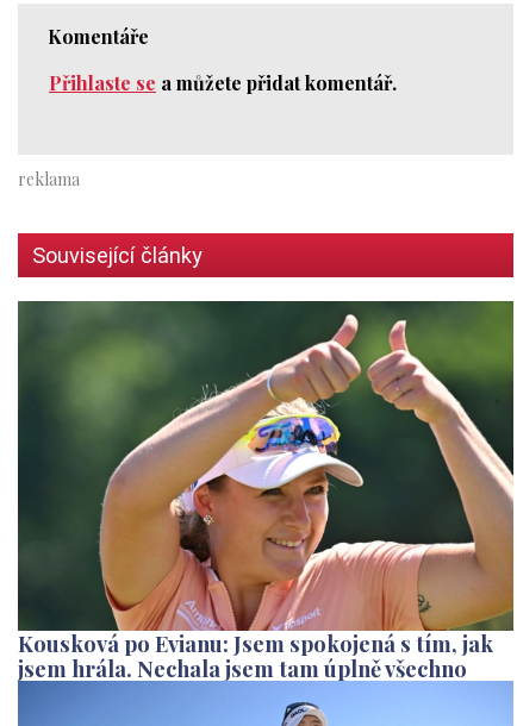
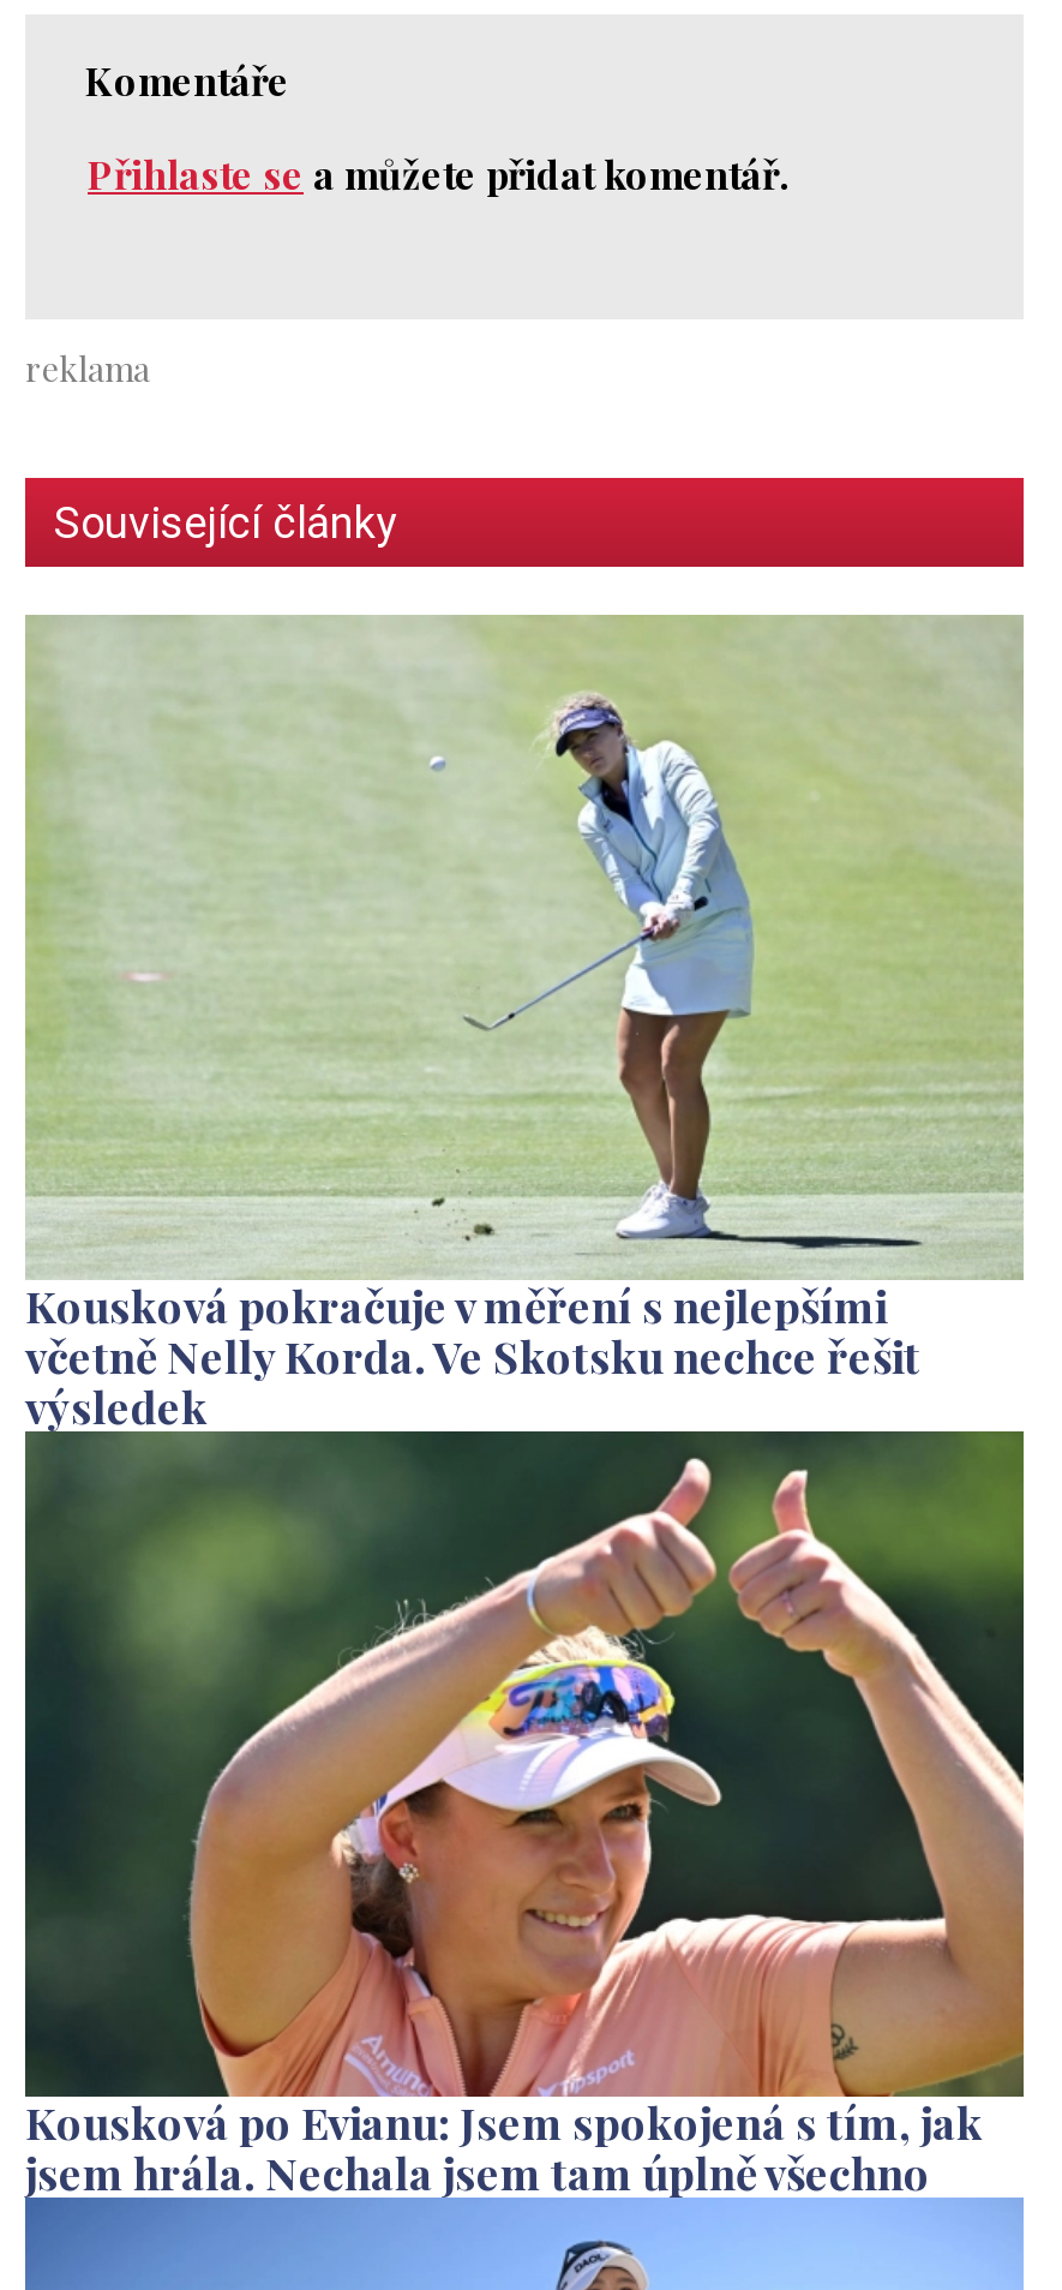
+ [image]
+ Kousková pokračuje v měření s nejlepšími
+ včetně Nelly Korda. Ve Skotsku nechce řešit
+ výsledek
